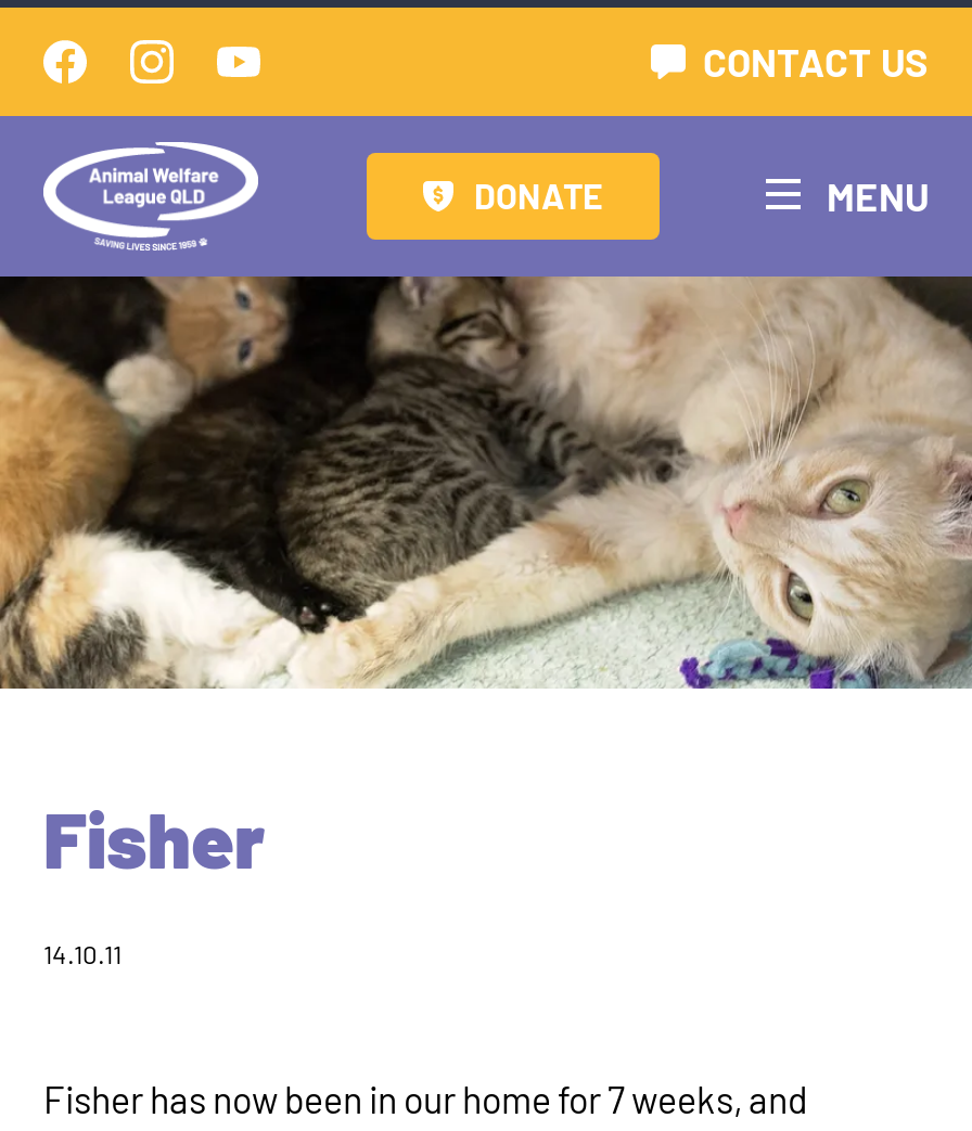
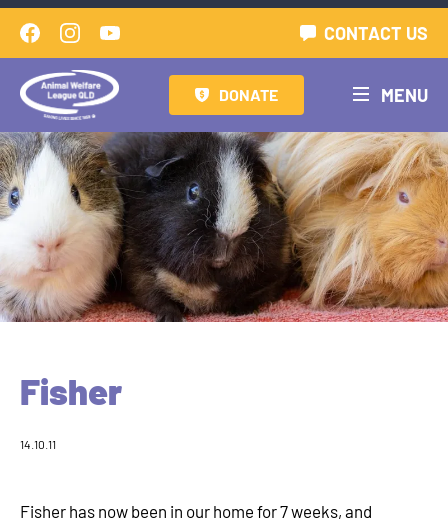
- [image]
+ [image]
